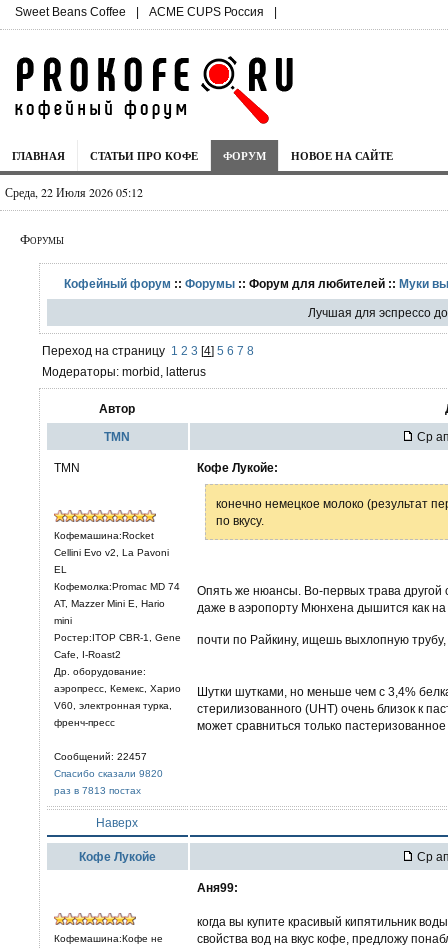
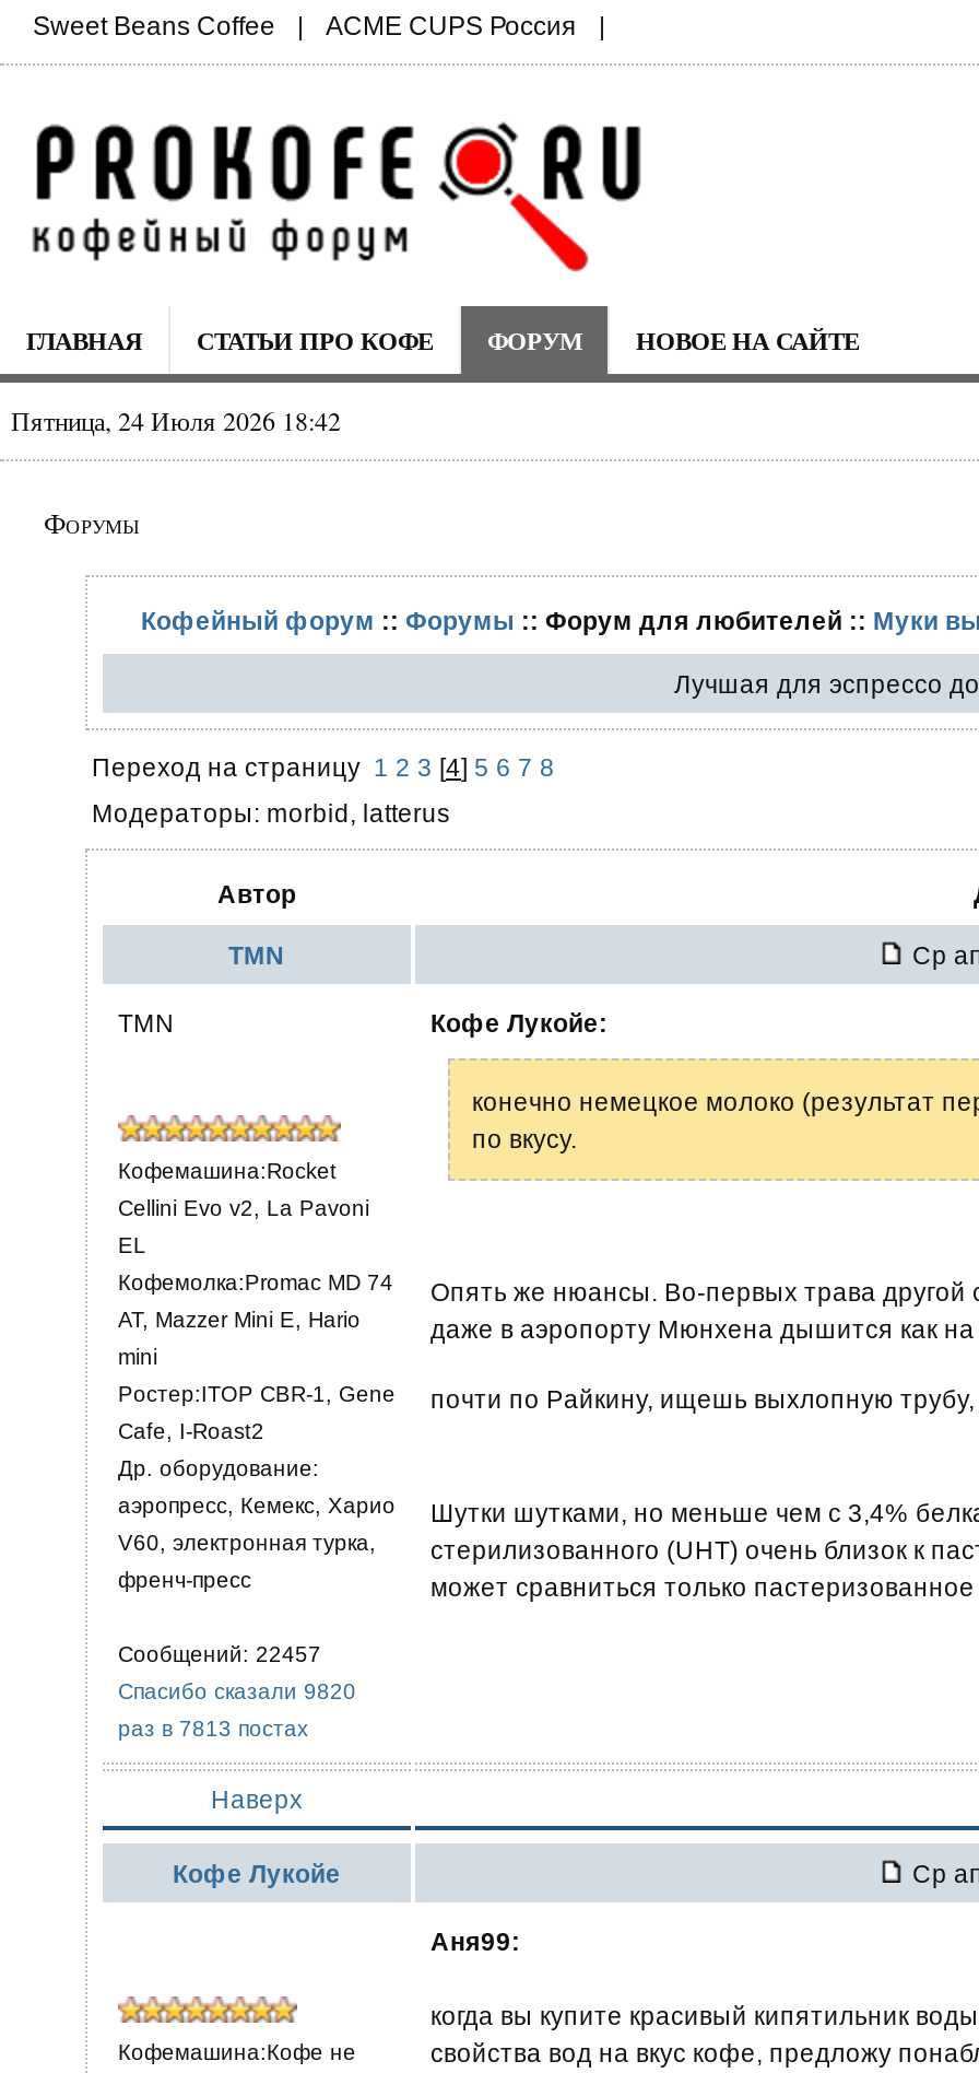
- Среда, 22 Июля 2026 05:12
+ Пятница, 24 Июля 2026 18:42
